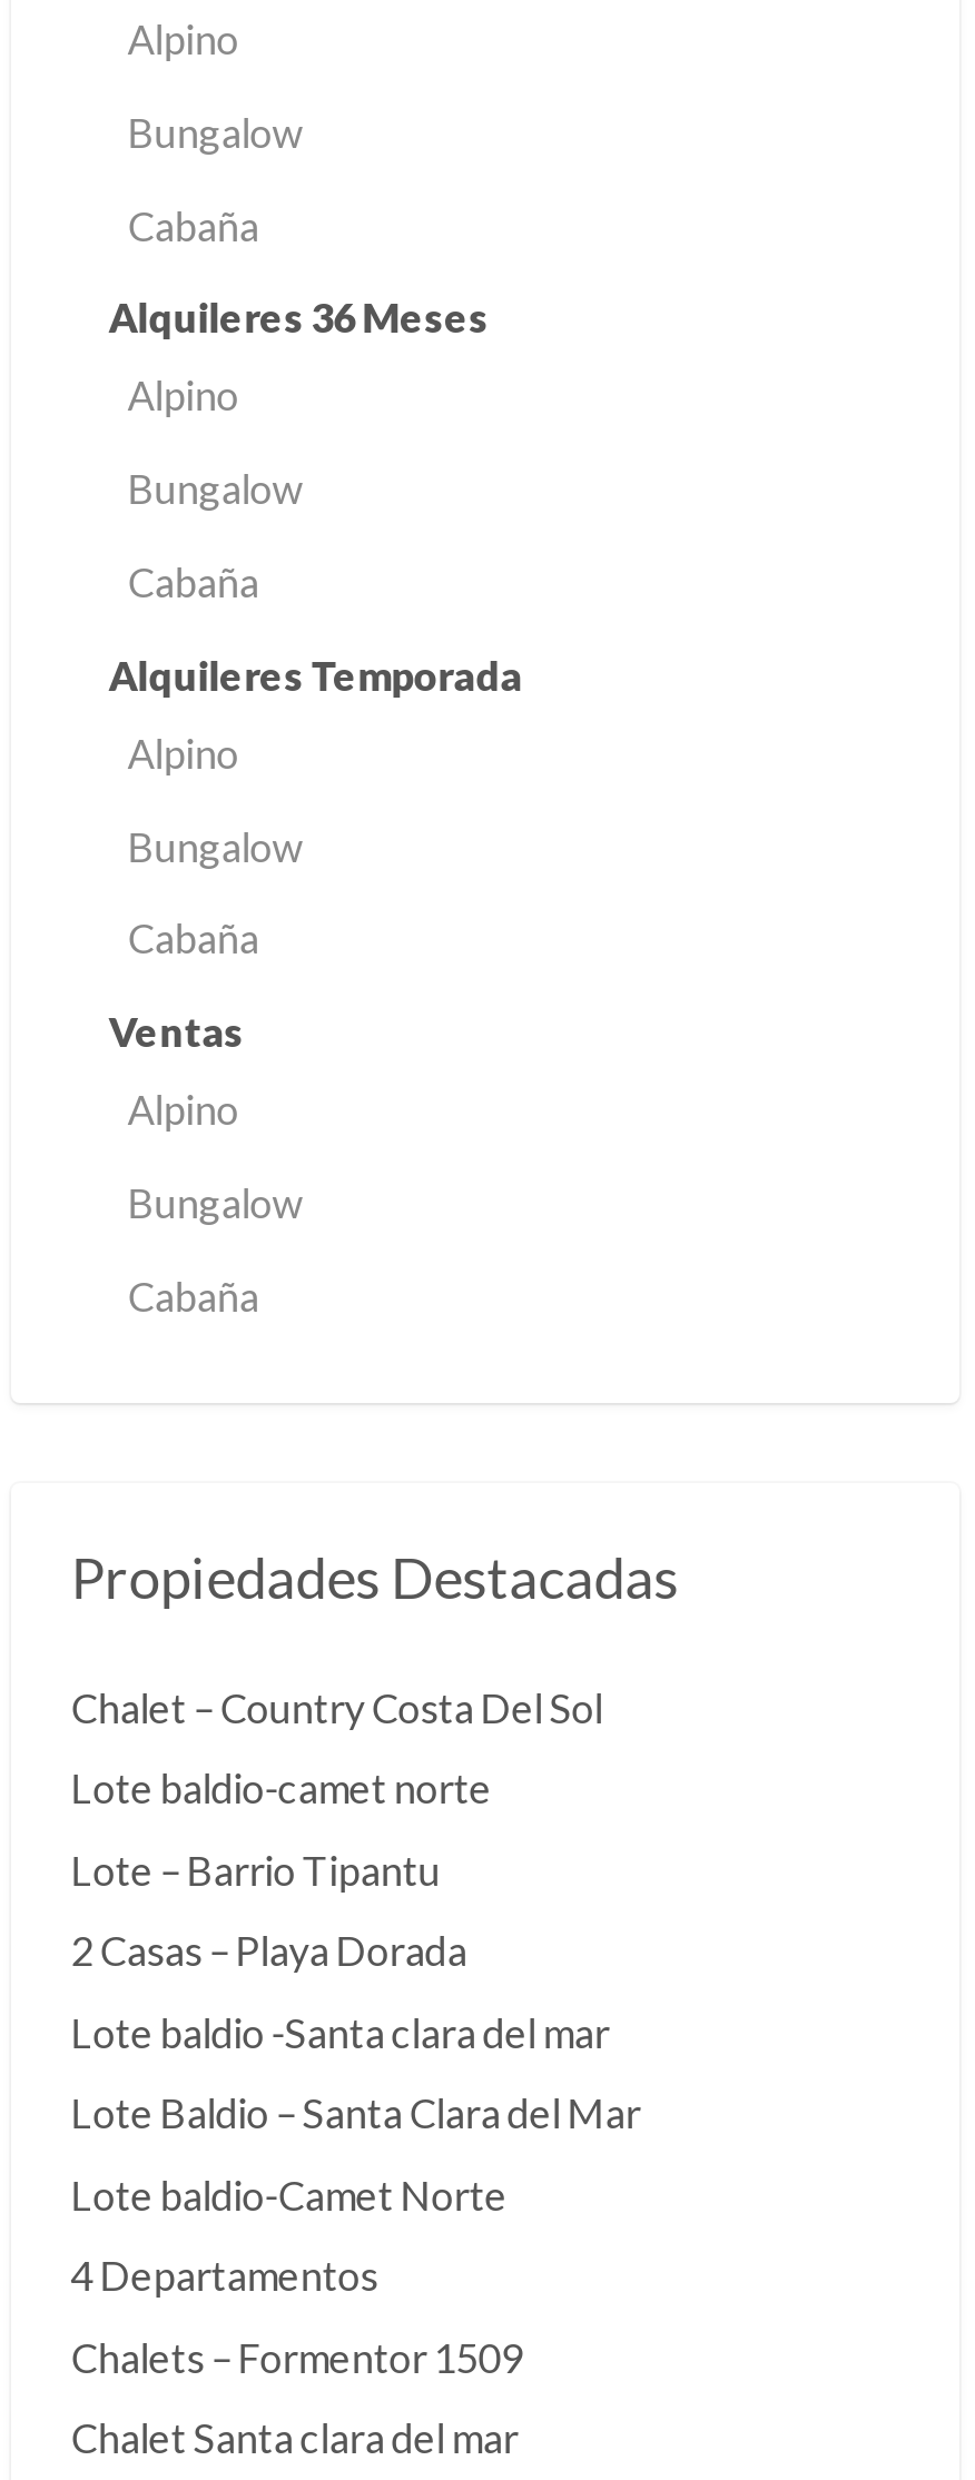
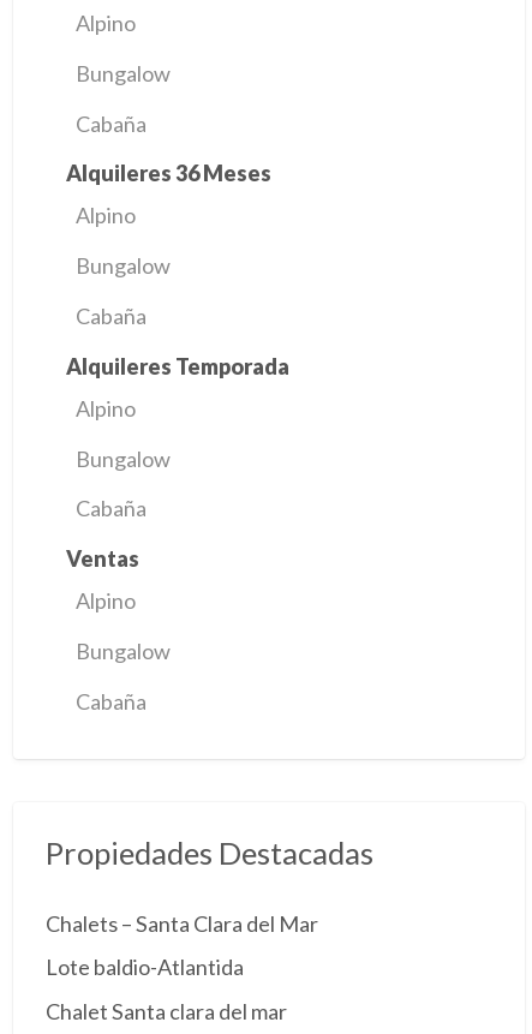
- Chalet – Country Costa Del Sol
- Lote baldio-camet norte
- Lote – Barrio Tipantu
- 2 Casas – Playa Dorada
- Lote baldio -Santa clara del mar
- Lote Baldio – Santa Clara del Mar
- Lote baldio-Camet Norte
- 4 Departamentos
- Chalets – Formentor 1509
+ Chalets – Santa Clara del Mar
+ Lote baldio-Atlantida
